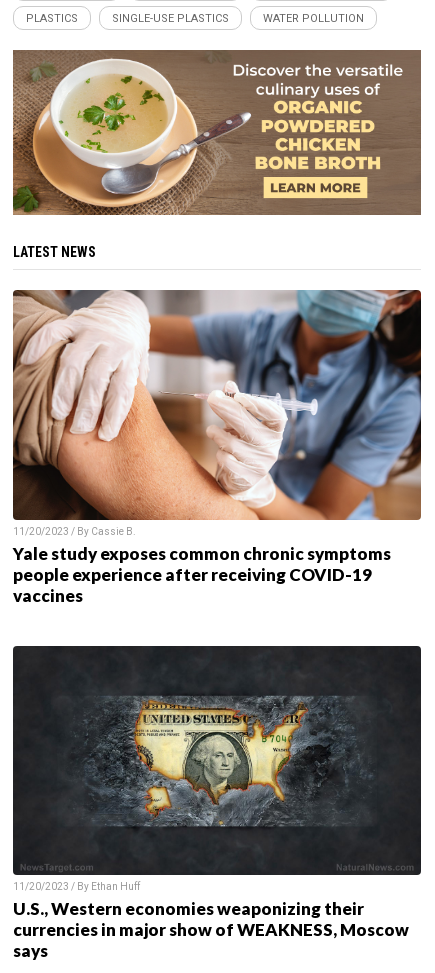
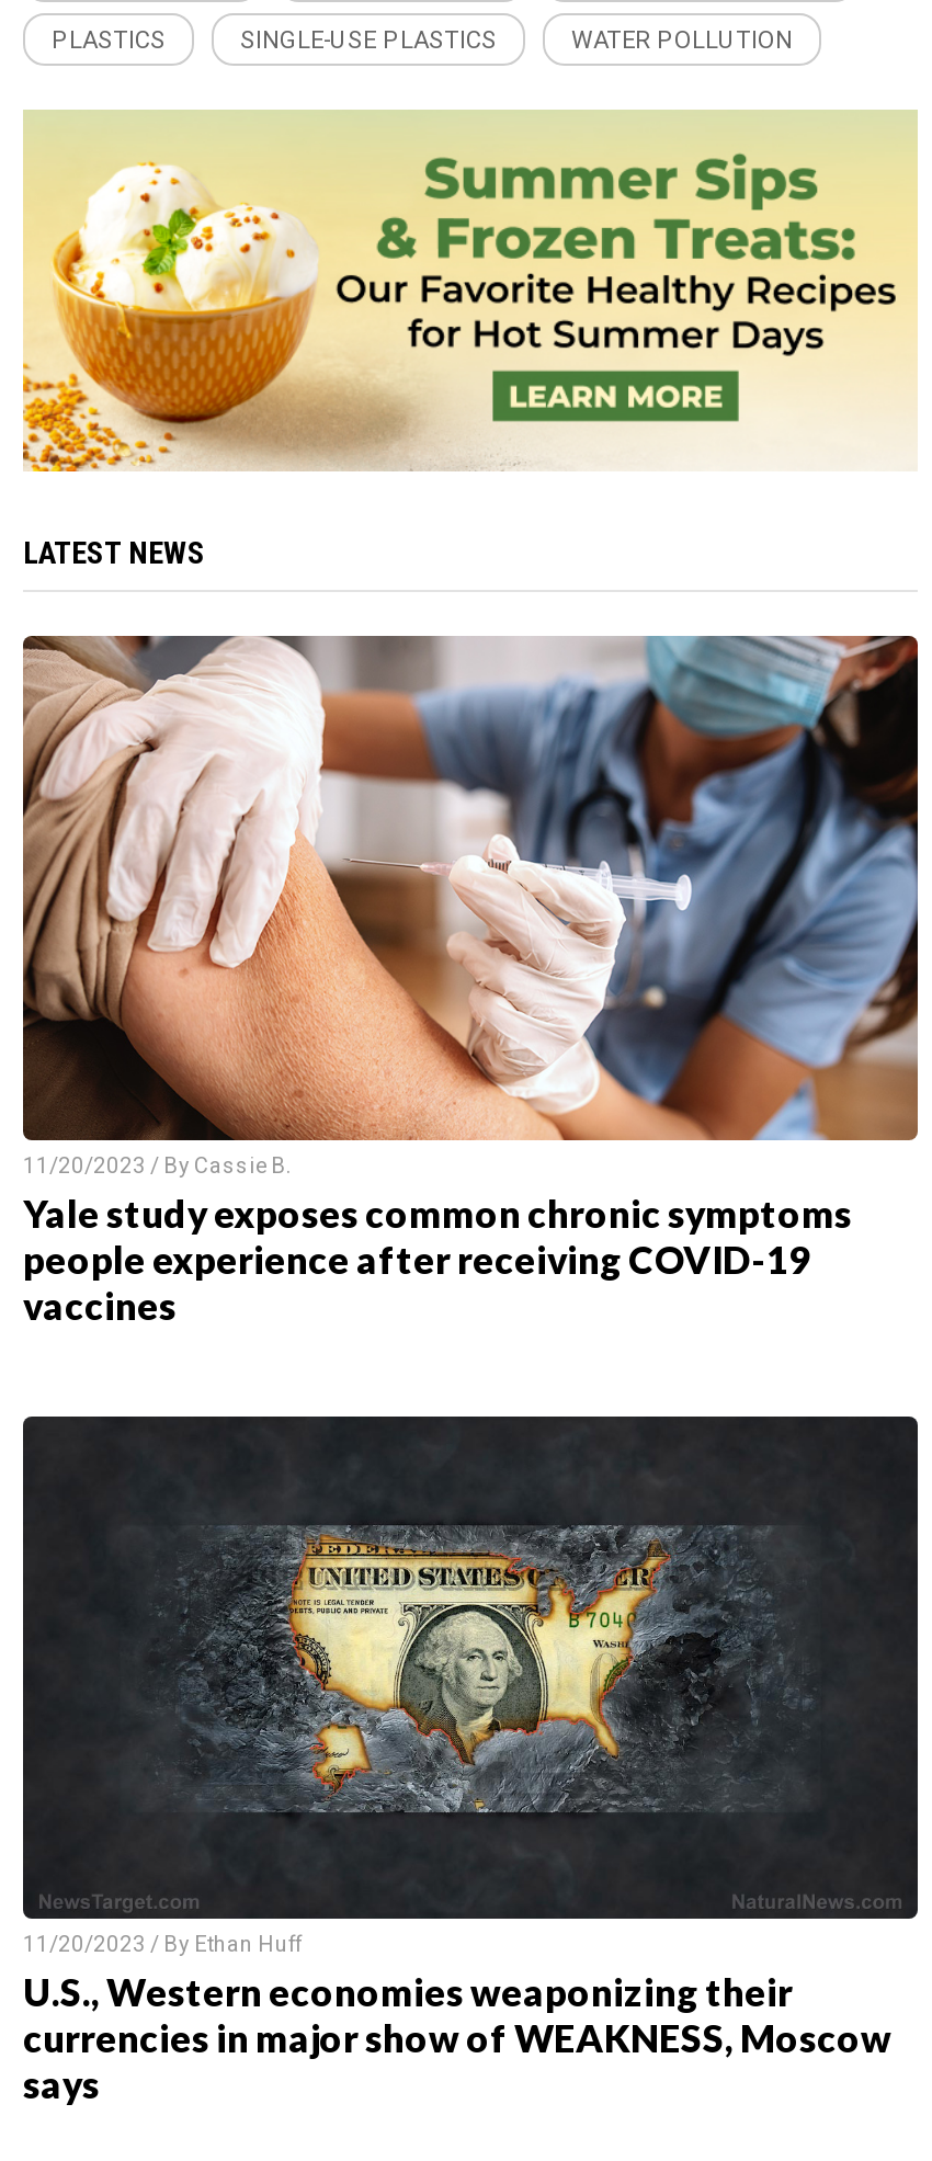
- [image]
+ [image]
